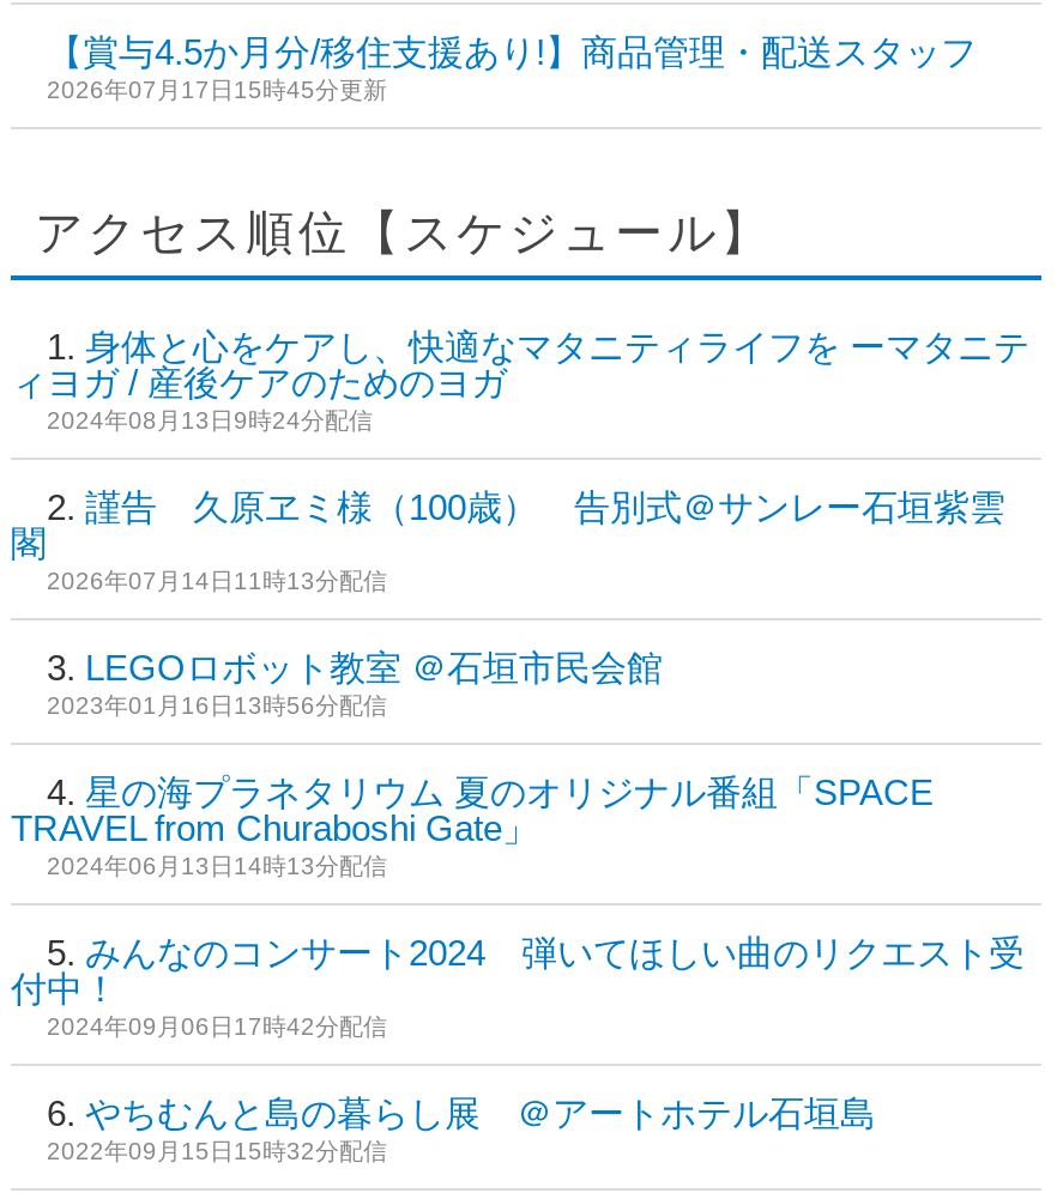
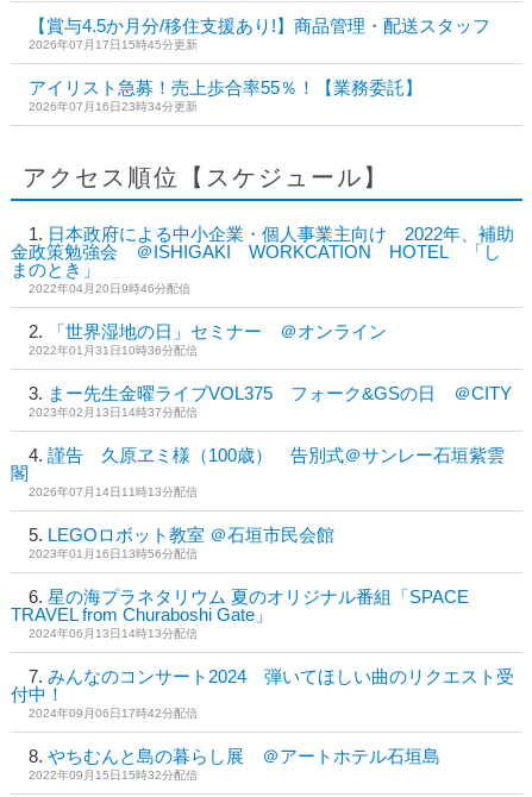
+ アイリスト急募！売上歩合率55％！【業務委託】
+ 2026年07月16日23時34分更新

- 身体と心をケアし、快適なマタニティライフを ーマタニテ
- ィヨガ / 産後ケアのためのヨガ
- 2024年08月13日9時24分配信
+ 日本政府による中小企業・個人事業主向け 2022年、補助
+ 金政策勉強会 ＠ISHIGAKI WORKCATION HOTEL 「し
+ まのとき」
+ 2022年04月20日9時46分配信
+ 「世界湿地の日」セミナー ＠オンライン
+ 2022年01月31日10時36分配信
+ まー先生金曜ライブVOL375 フォーク&GSの日 ＠CITY
+ 2023年02月13日14時37分配信
